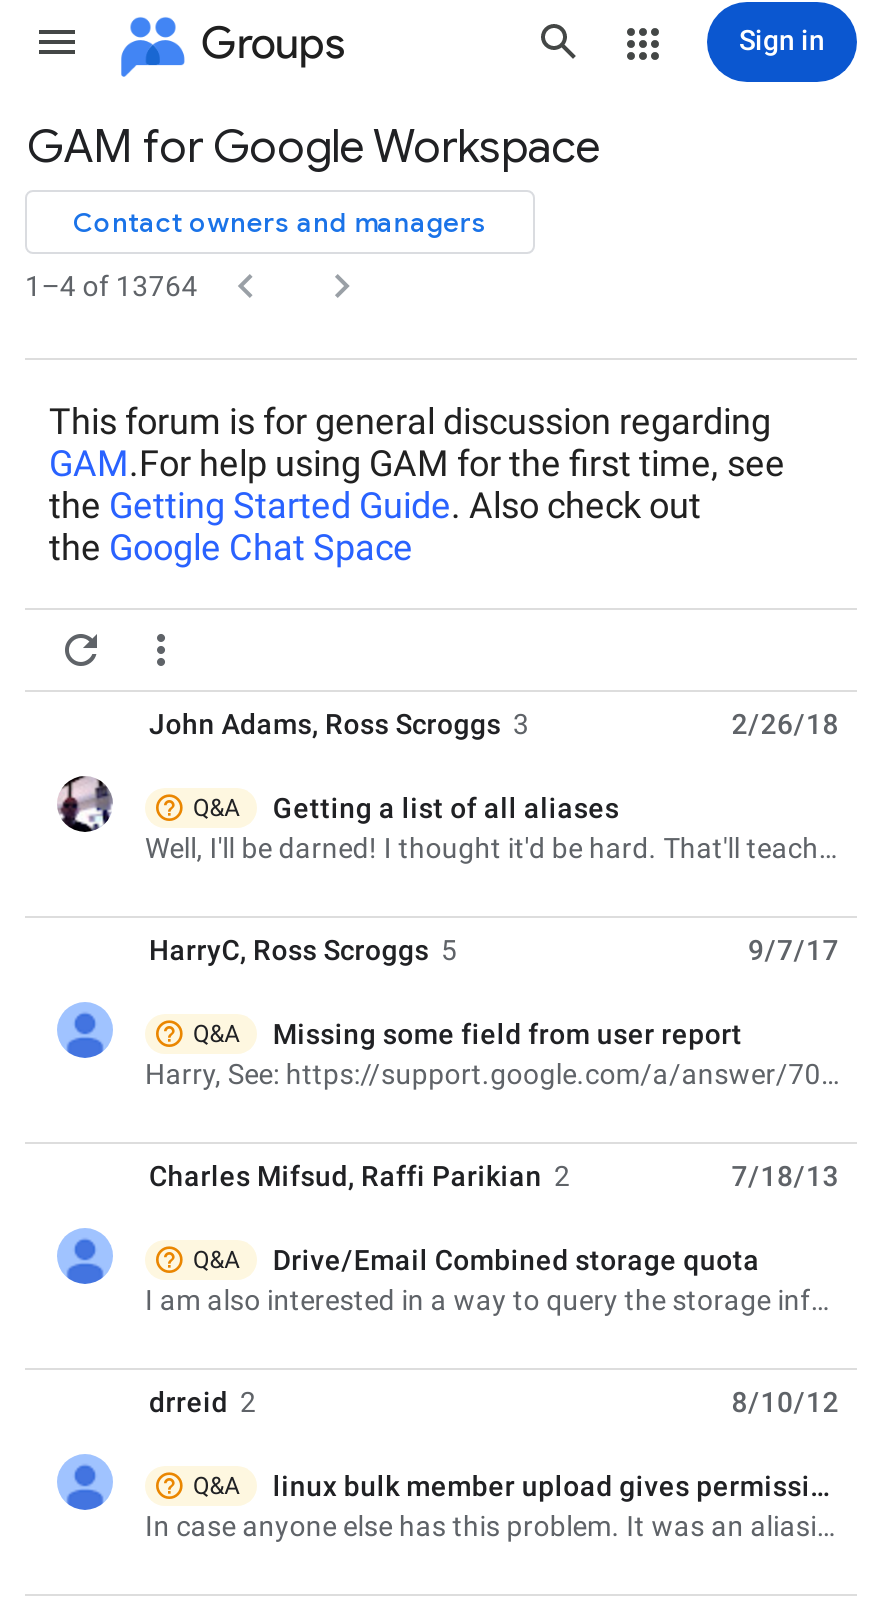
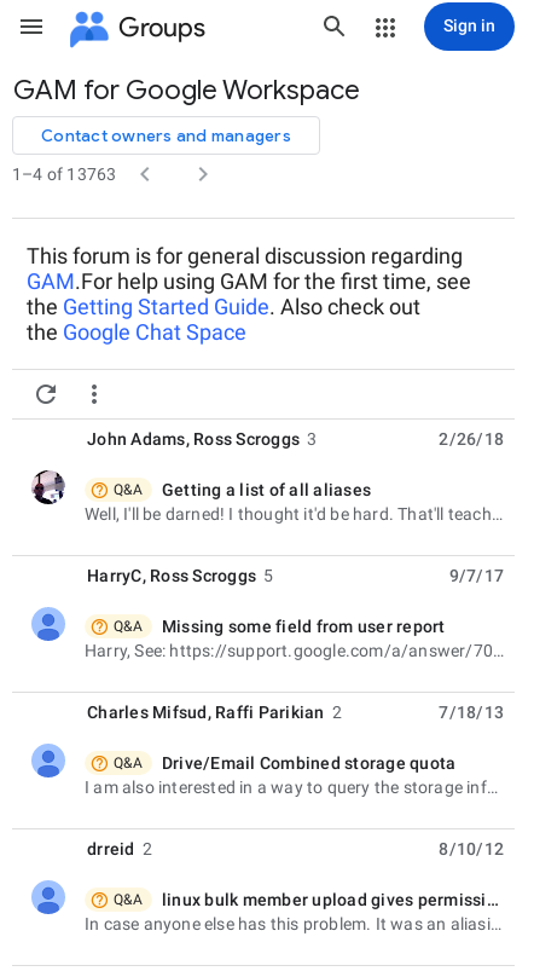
- 1–4 of 13764
+ 1–4 of 13763
